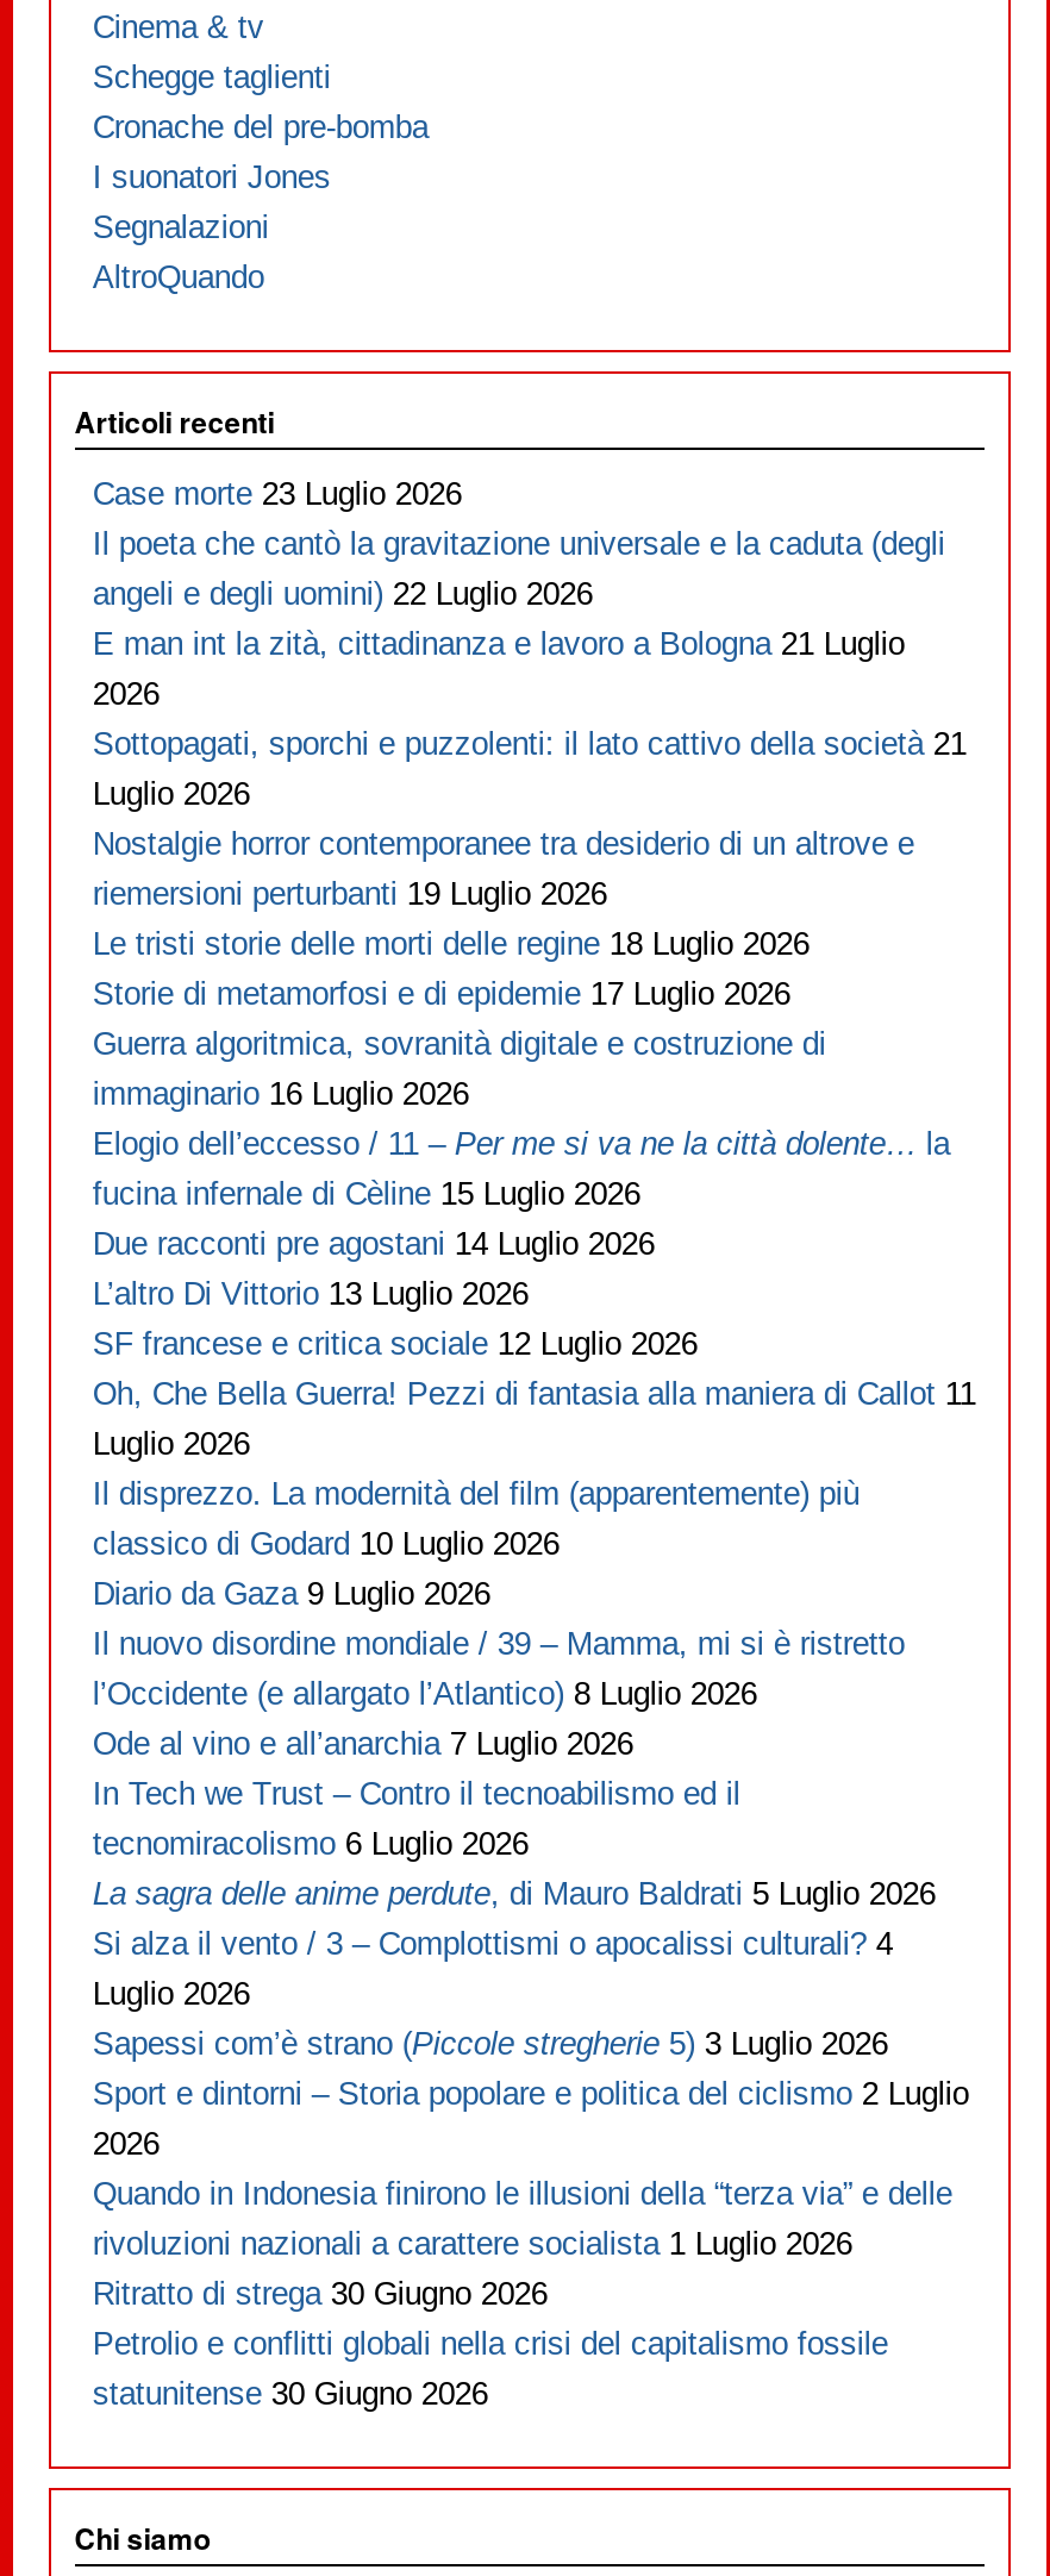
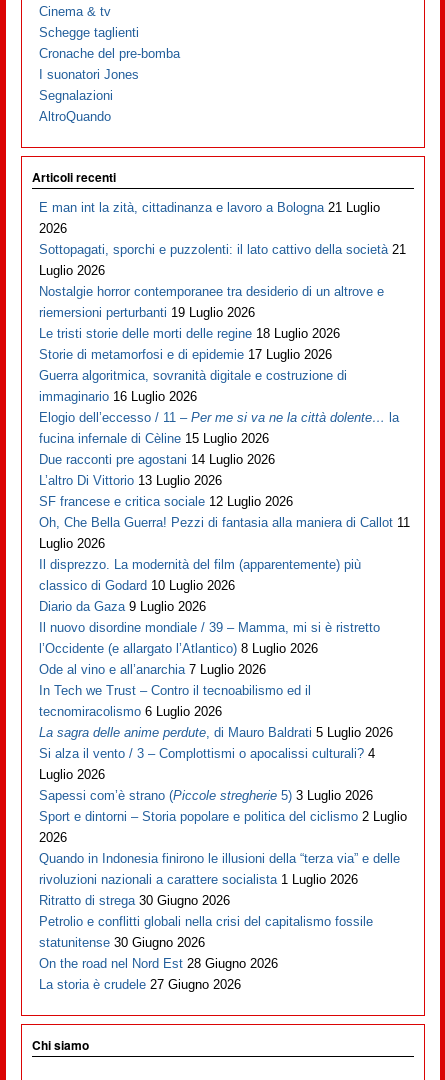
- Case morte 23 Luglio 2026
- Il poeta che cantò la gravitazione universale e la caduta (degli
- angeli e degli uomini) 22 Luglio 2026

moved up: E man int la zità, cittadinanza e lavoro a Bologna 21 Luglio | 2026 | Sottopagati, sporchi e puzzolenti: il lato cattivo della società 21 | ... | Petrolio e conflitti globali nella crisi del capitalismo fossile | statunitense 30 Giugno 2026

+ On the road nel Nord Est 28 Giugno 2026
+ La storia è crudele 27 Giugno 2026
